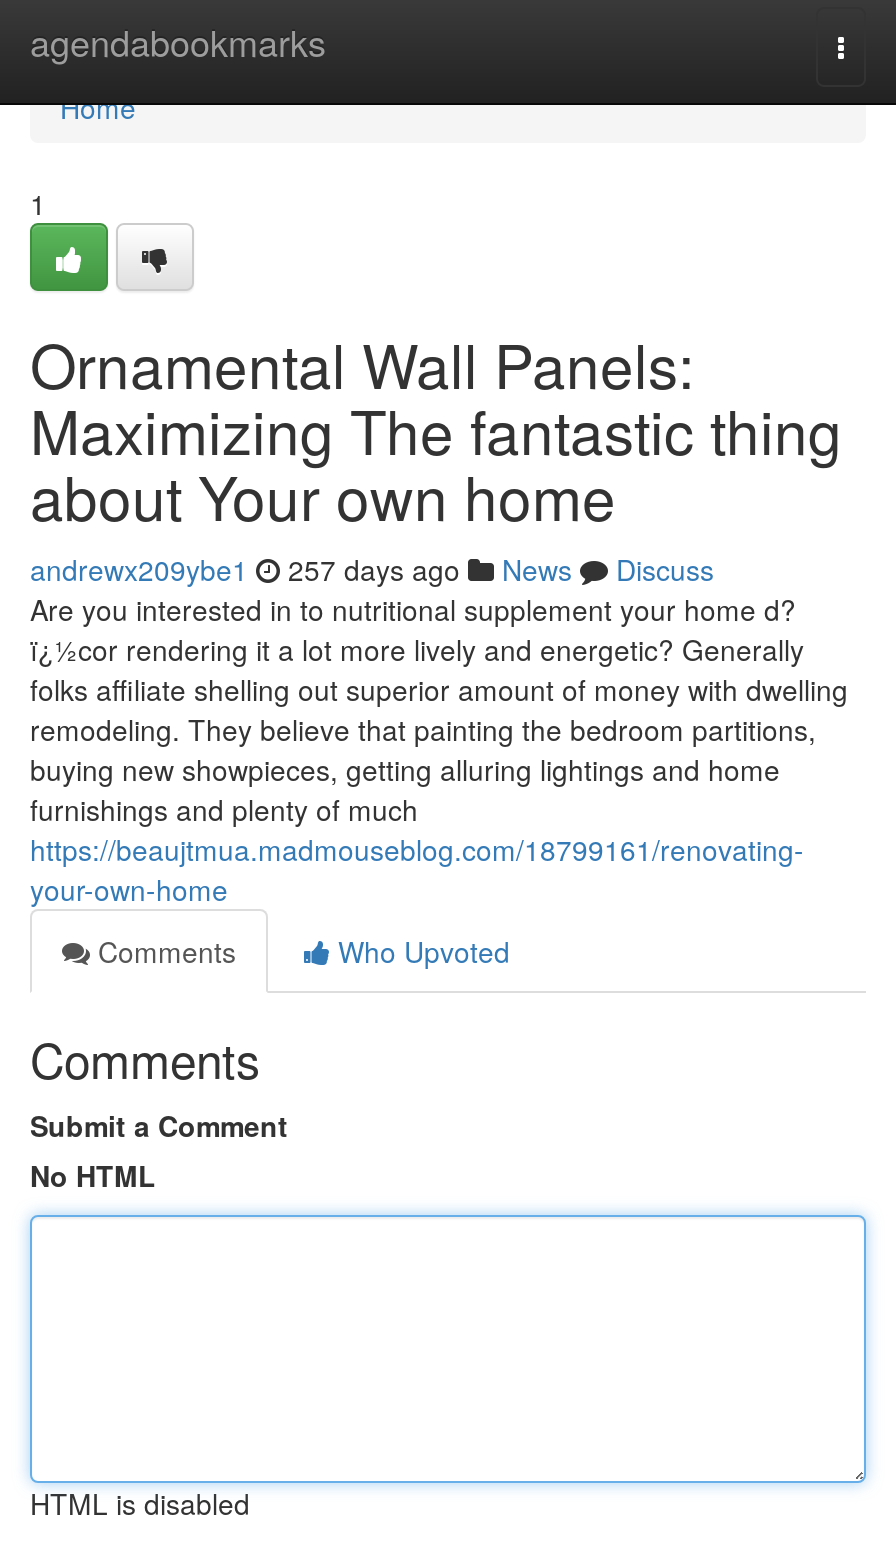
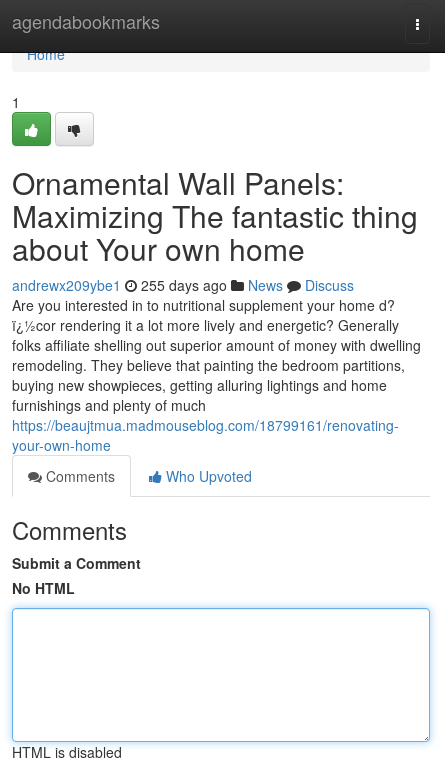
- andrewx209ybe1 257 days ago News Discuss
+ andrewx209ybe1 255 days ago News Discuss
